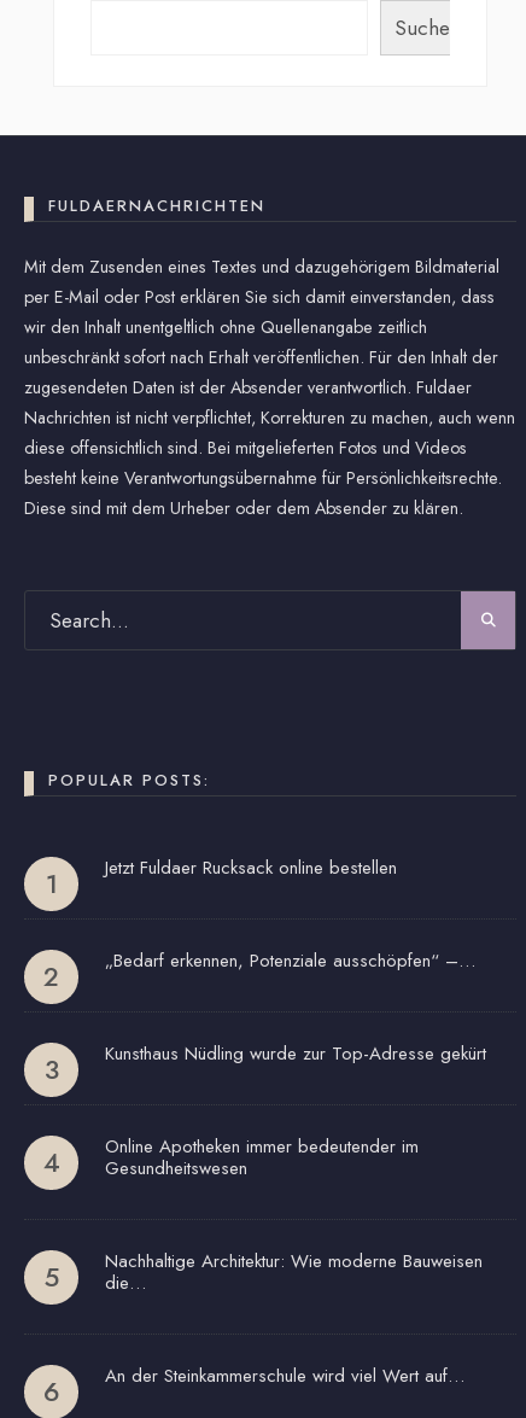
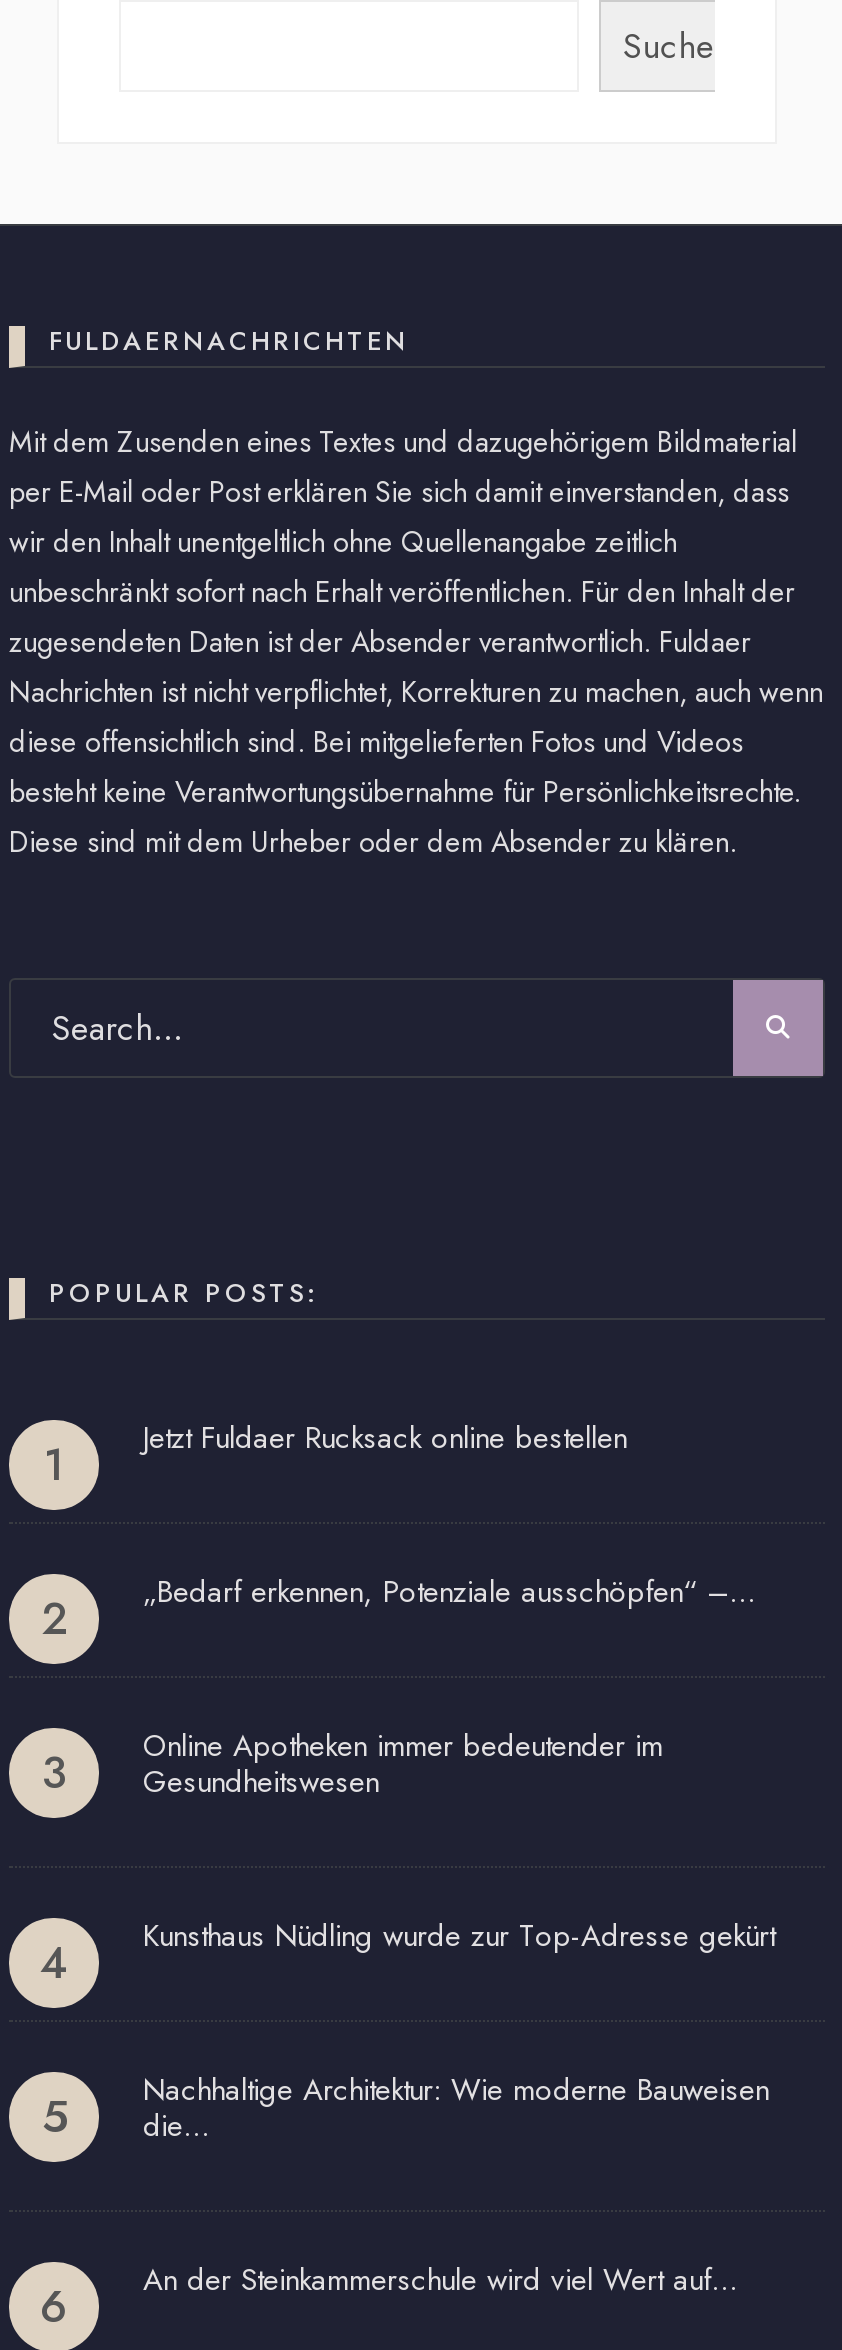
moved down: Kunsthaus Nüdling wurde zur Top-Adresse gekürt

moved up: Online Apotheken immer bedeutender im | Gesundheitswesen
